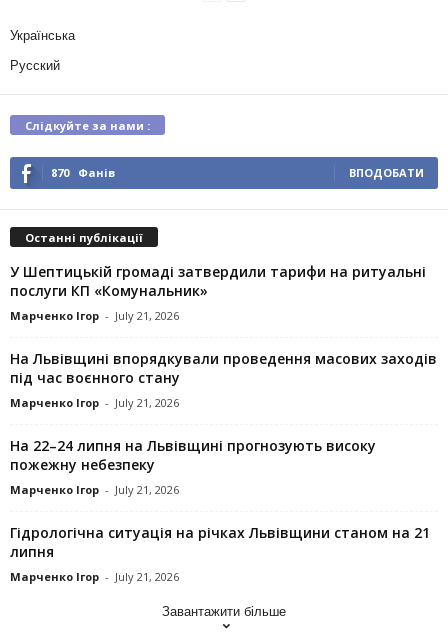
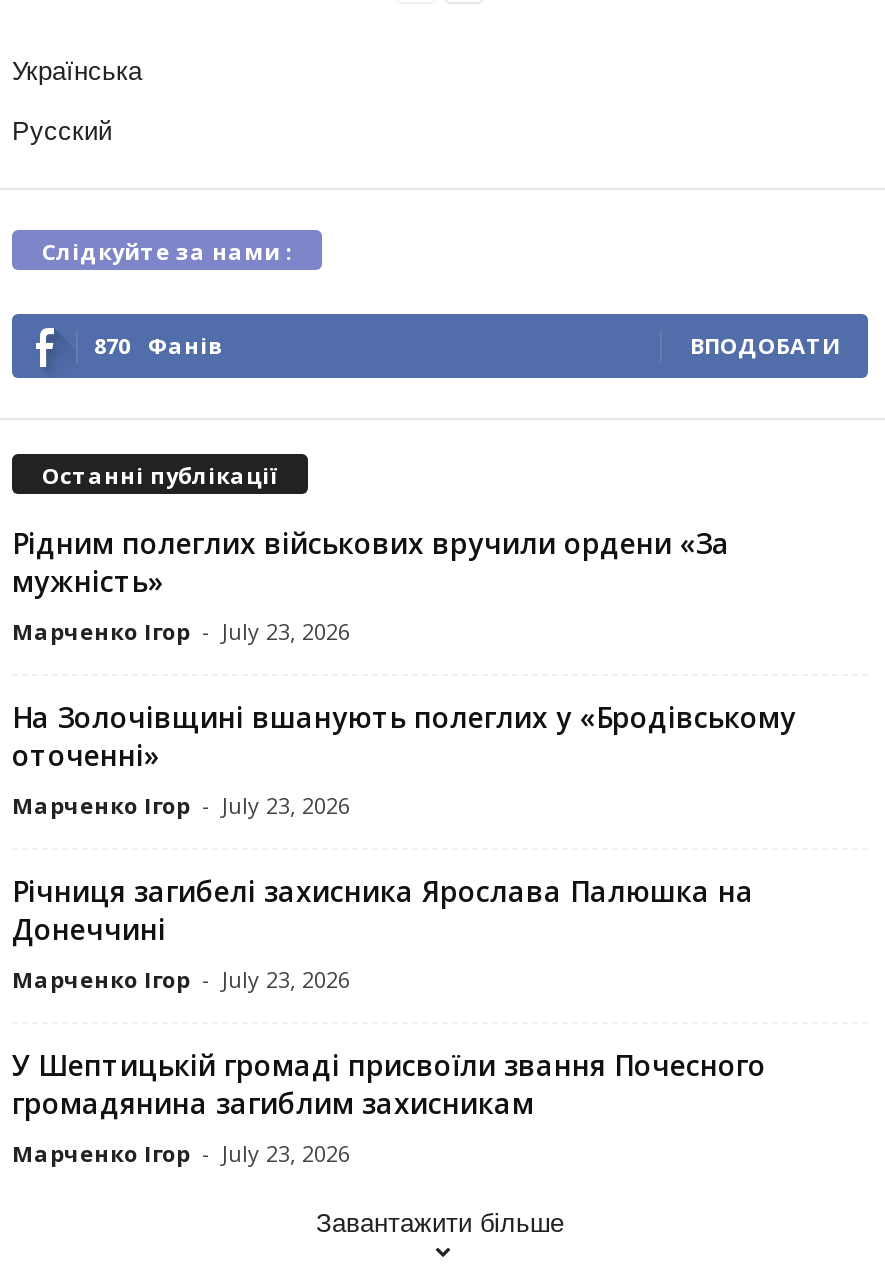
- У Шептицькій громаді затвердили тарифи на ритуальні
- послуги КП «Комунальник»
- Марченко Ігор - July 21, 2026
+ Рідним полеглих військових вручили ордени «За
+ мужність»
+ Марченко Ігор - July 23, 2026

- На Львівщині впорядкували проведення масових заходів
- під час воєнного стану
- Марченко Ігор - July 21, 2026
+ На Золочівщині вшанують полеглих у «Бродівському
+ оточенні»
+ Марченко Ігор - July 23, 2026

- На 22–24 липня на Львівщині прогнозують високу
- пожежну небезпеку
- Марченко Ігор - July 21, 2026
+ Річниця загибелі захисника Ярослава Палюшка на
+ Донеччині
+ Марченко Ігор - July 23, 2026

- Гідрологічна ситуація на річках Львівщини станом на 21
- липня
- Марченко Ігор - July 21, 2026
+ У Шептицькій громаді присвоїли звання Почесного
+ громадянина загиблим захисникам
+ Марченко Ігор - July 23, 2026
